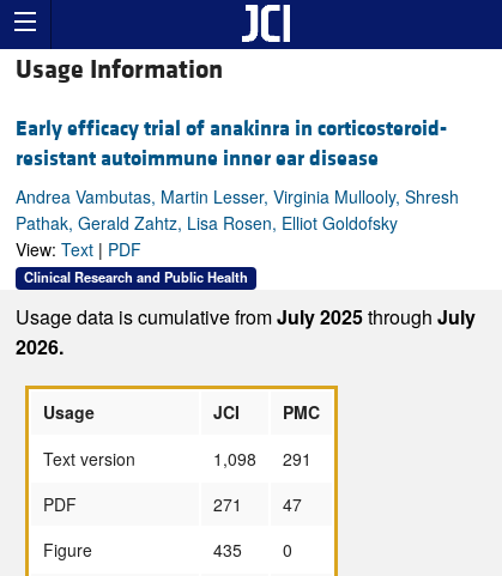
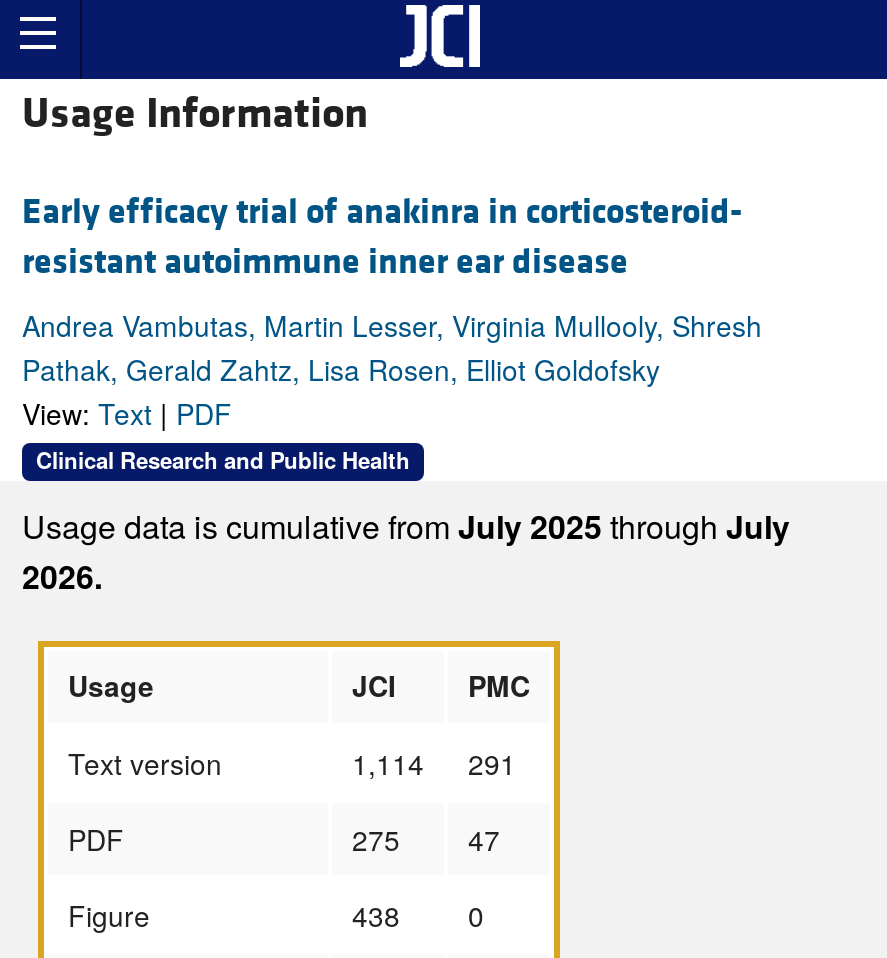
- 1,098 291
+ 1,114 291

- 271 47
+ 275 47

- 435 0
+ 438 0
